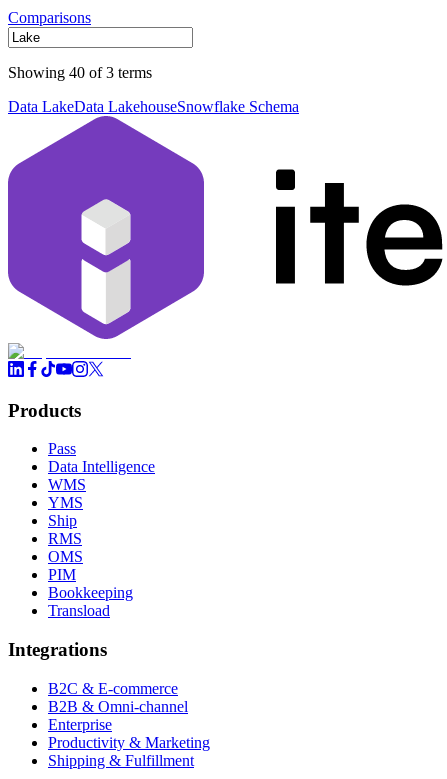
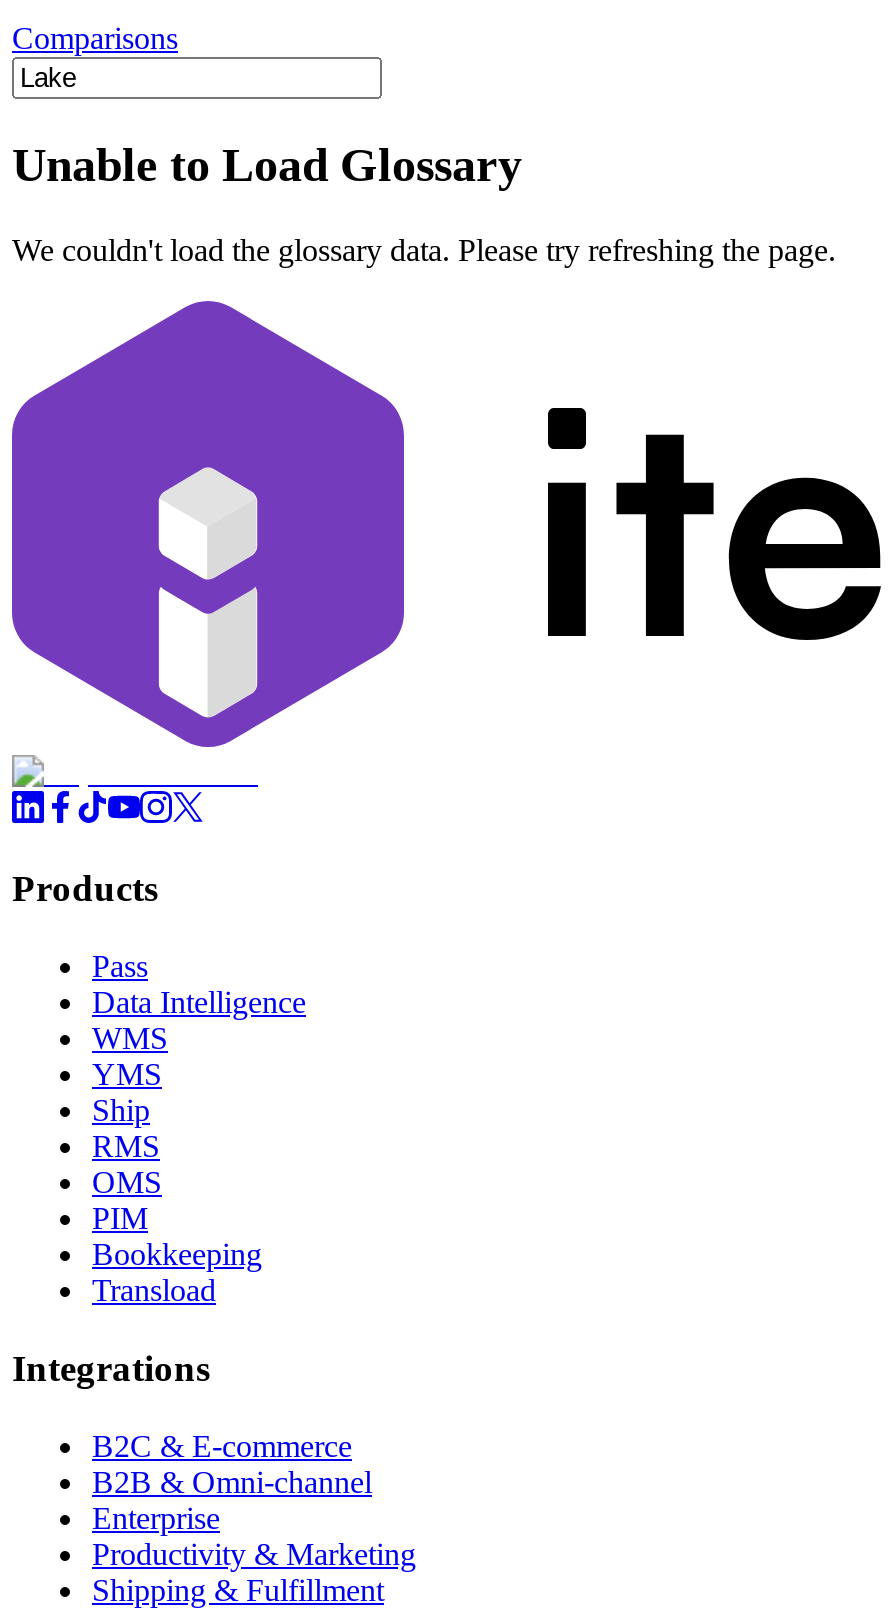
- Showing 40 of 3 terms
+ Unable to Load Glossary

- Data LakeData LakehouseSnowflake Schema
+ We couldn't load the glossary data. Please try refreshing the page.
